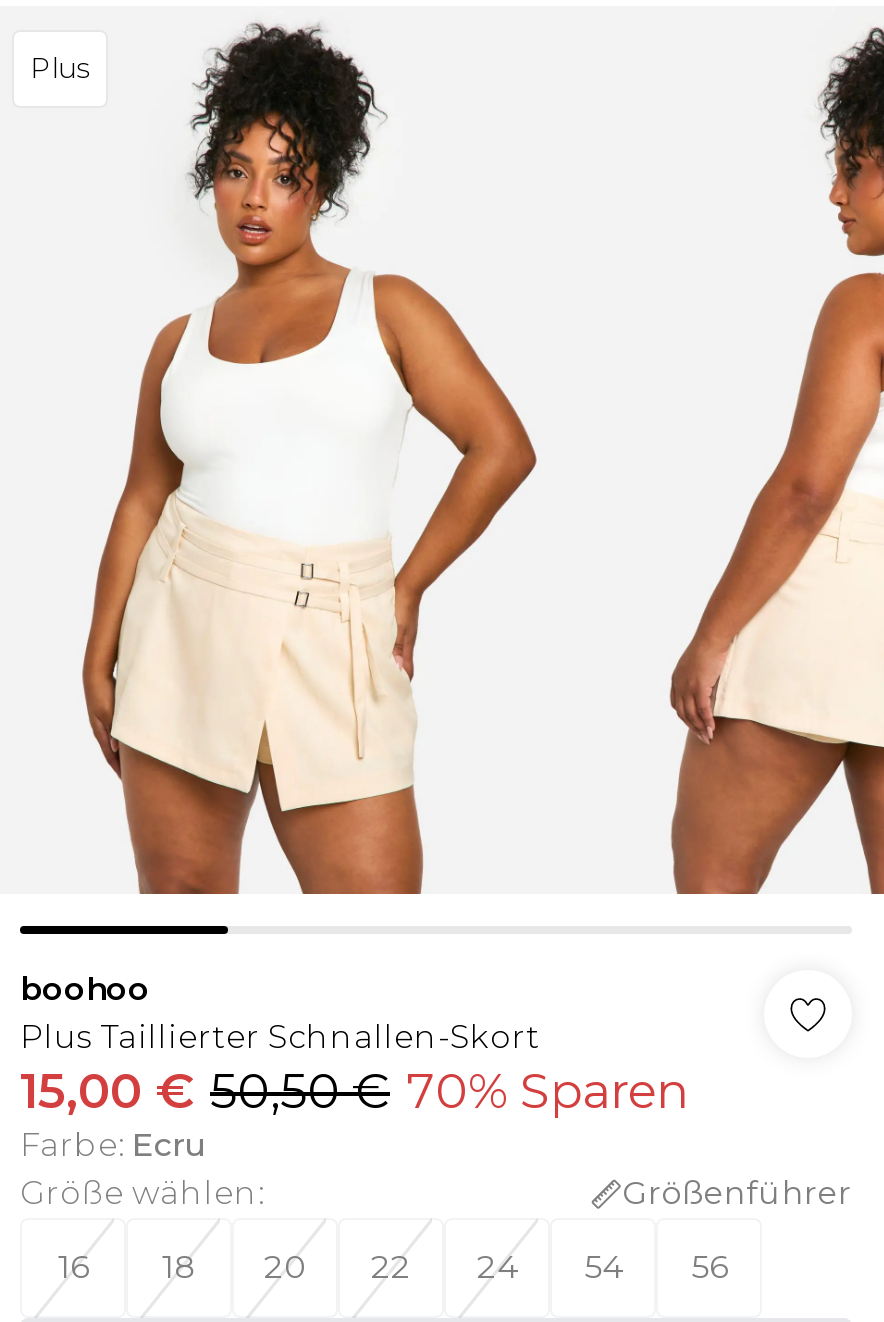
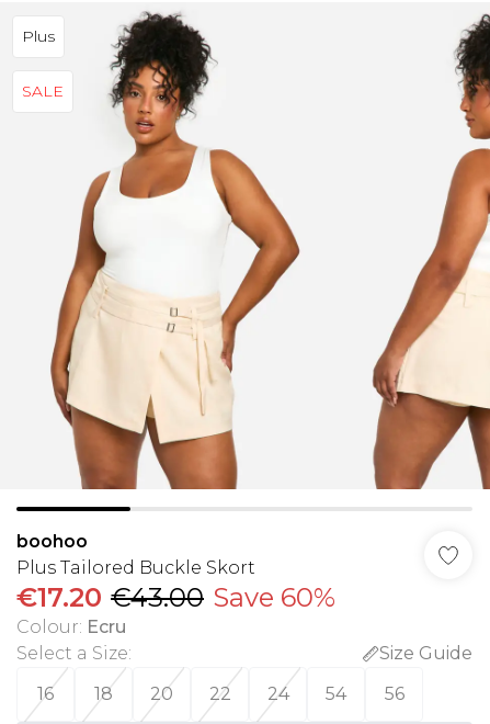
+ SALE

- Plus Taillierter Schnallen-Skort
- 15,00 € 50,50 € 70% Sparen
- Farbe: Ecru
- Größe wählen:
- Größenführer
+ Plus Tailored Buckle Skort
+ €17.20 €43.00 Save 60%
+ Colour: Ecru
+ Select a Size:
+ Size Guide
